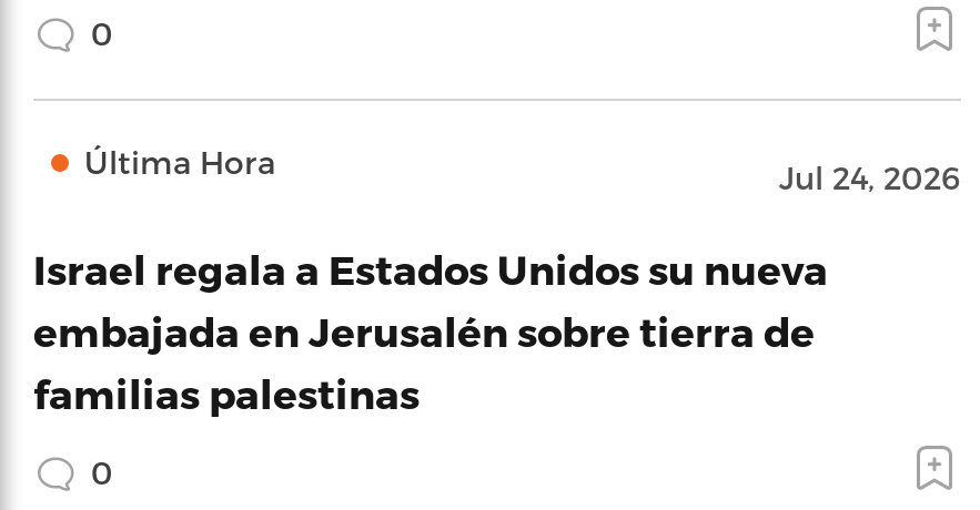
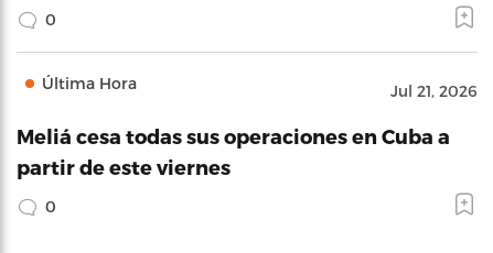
- Jul 24, 2026
+ Jul 21, 2026

- Israel regala a Estados Unidos su nueva
- embajada en Jerusalén sobre tierra de
- familias palestinas
+ Meliá cesa todas sus operaciones en Cuba a
+ partir de este viernes
